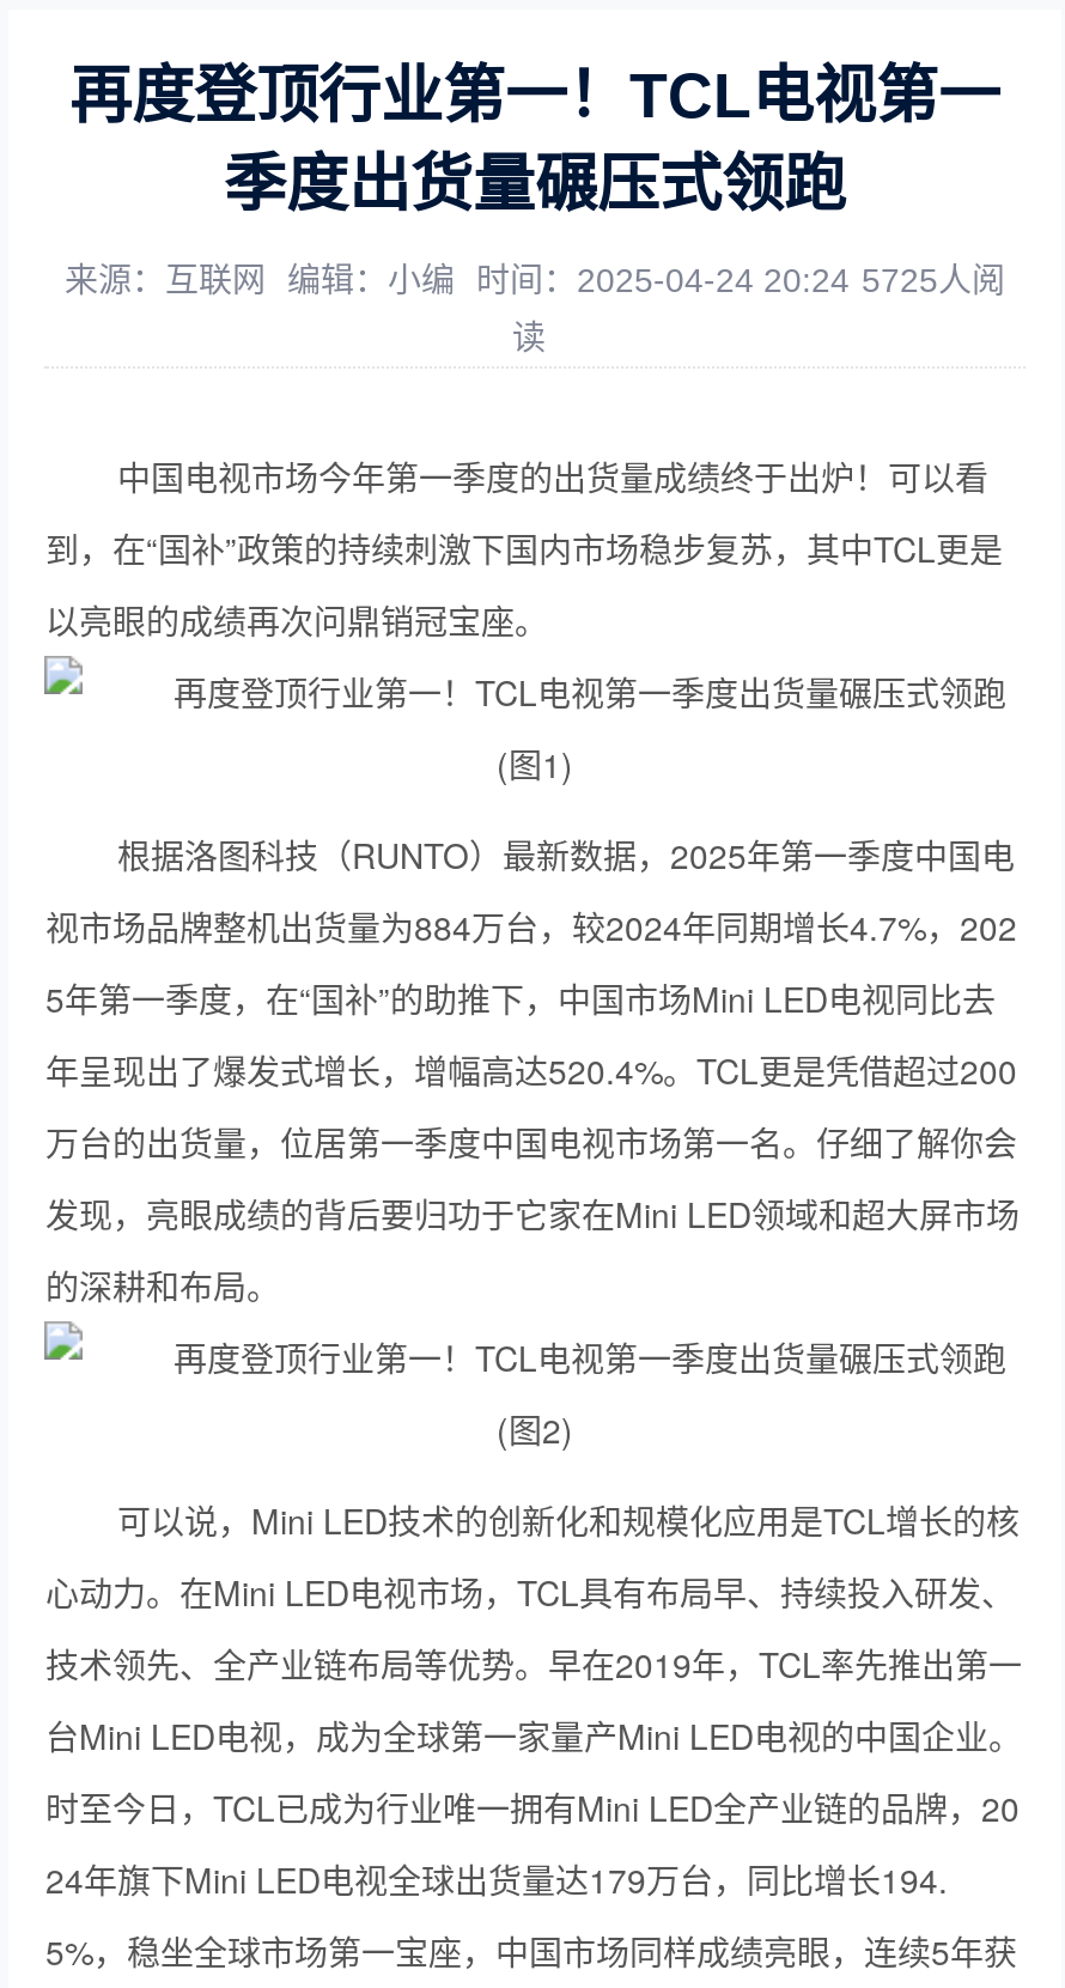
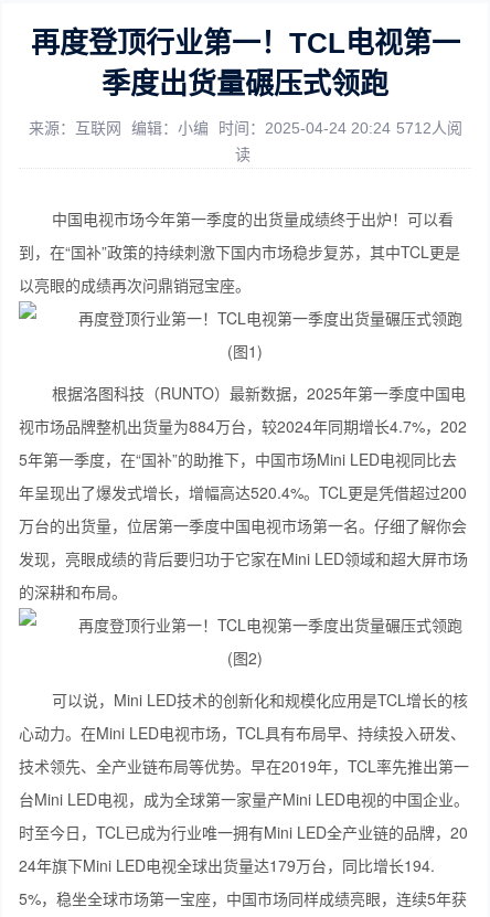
- 来源：互联网 编辑：小编 时间：2025-04-24 20:24 5725人阅
+ 来源：互联网 编辑：小编 时间：2025-04-24 20:24 5712人阅
